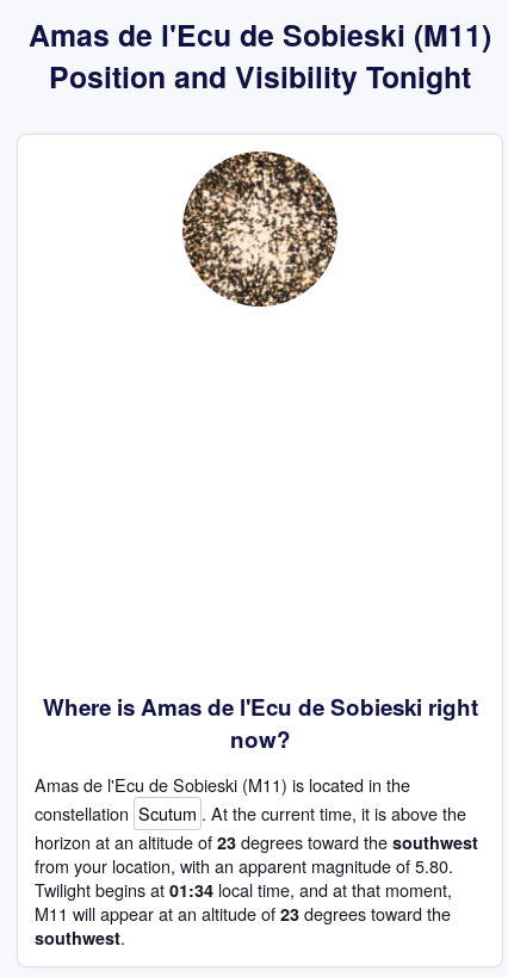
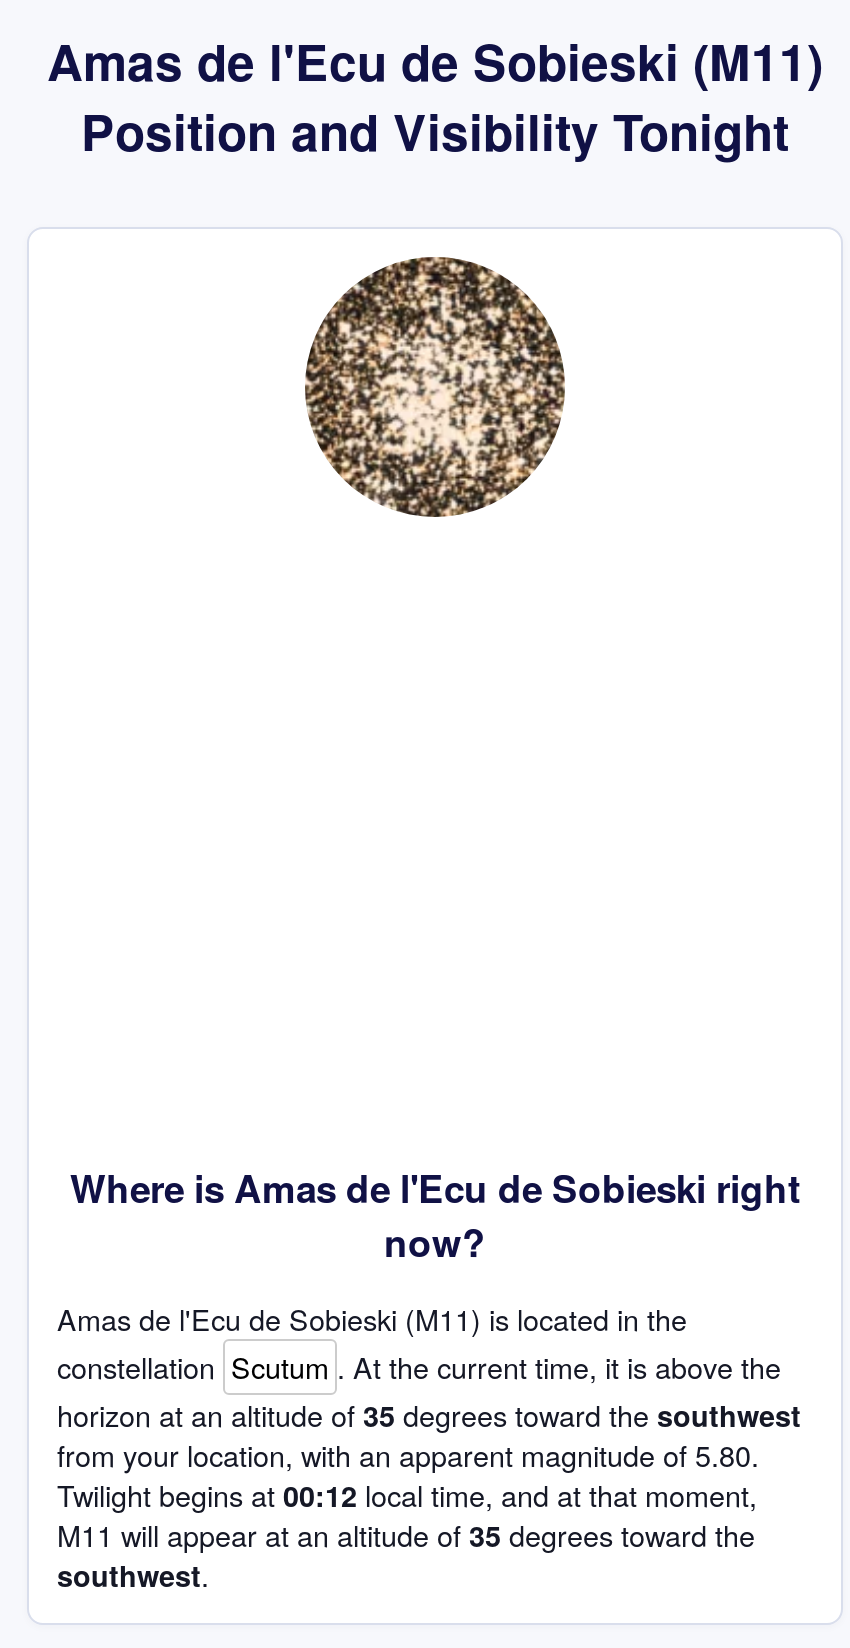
- horizon at an altitude of 23 degrees toward the southwest
+ horizon at an altitude of 35 degrees toward the southwest

- Twilight begins at 01:34 local time, and at that moment,
+ Twilight begins at 00:12 local time, and at that moment,

- M11 will appear at an altitude of 23 degrees toward the
+ M11 will appear at an altitude of 35 degrees toward the
